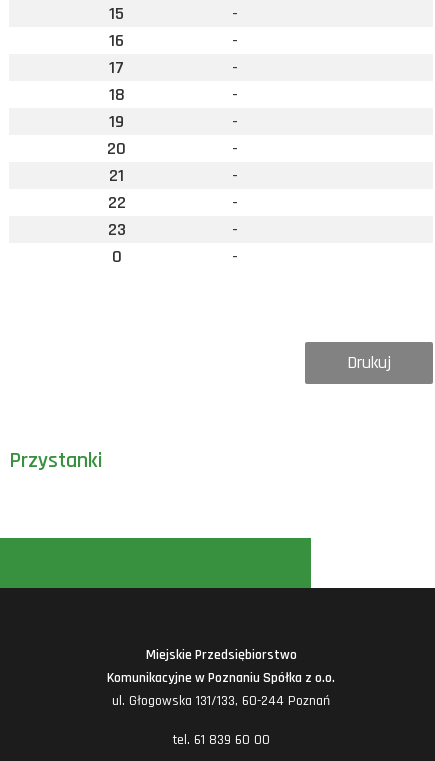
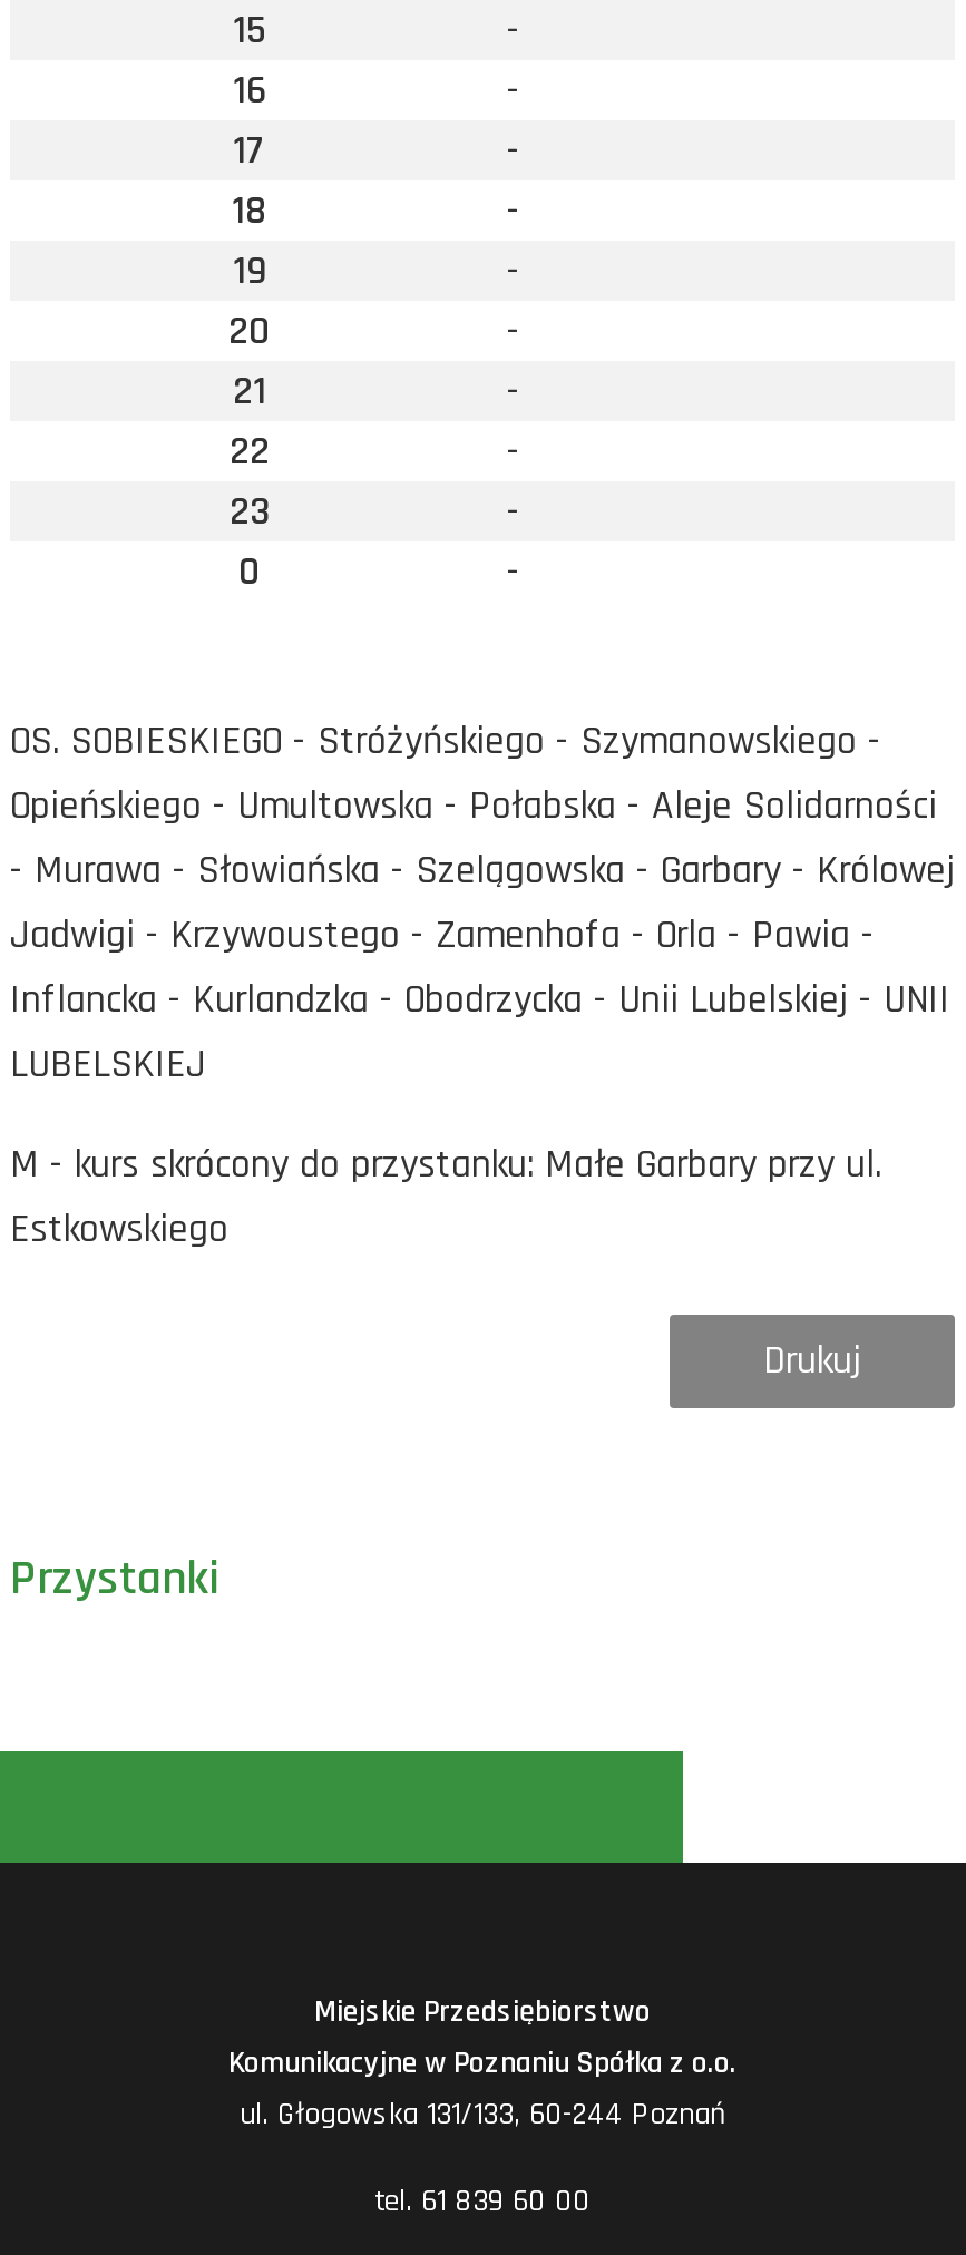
+ OS. SOBIESKIEGO - Stróżyńskiego - Szymanowskiego -
+ Opieńskiego - Umultowska - Połabska - Aleje Solidarności
+ - Murawa - Słowiańska - Szelągowska - Garbary - Królowej
+ Jadwigi - Krzywoustego - Zamenhofa - Orla - Pawia -
+ Inflancka - Kurlandzka - Obodrzycka - Unii Lubelskiej - UNII
+ LUBELSKIEJ
+ M - kurs skrócony do przystanku: Małe Garbary przy ul.
+ Estkowskiego
